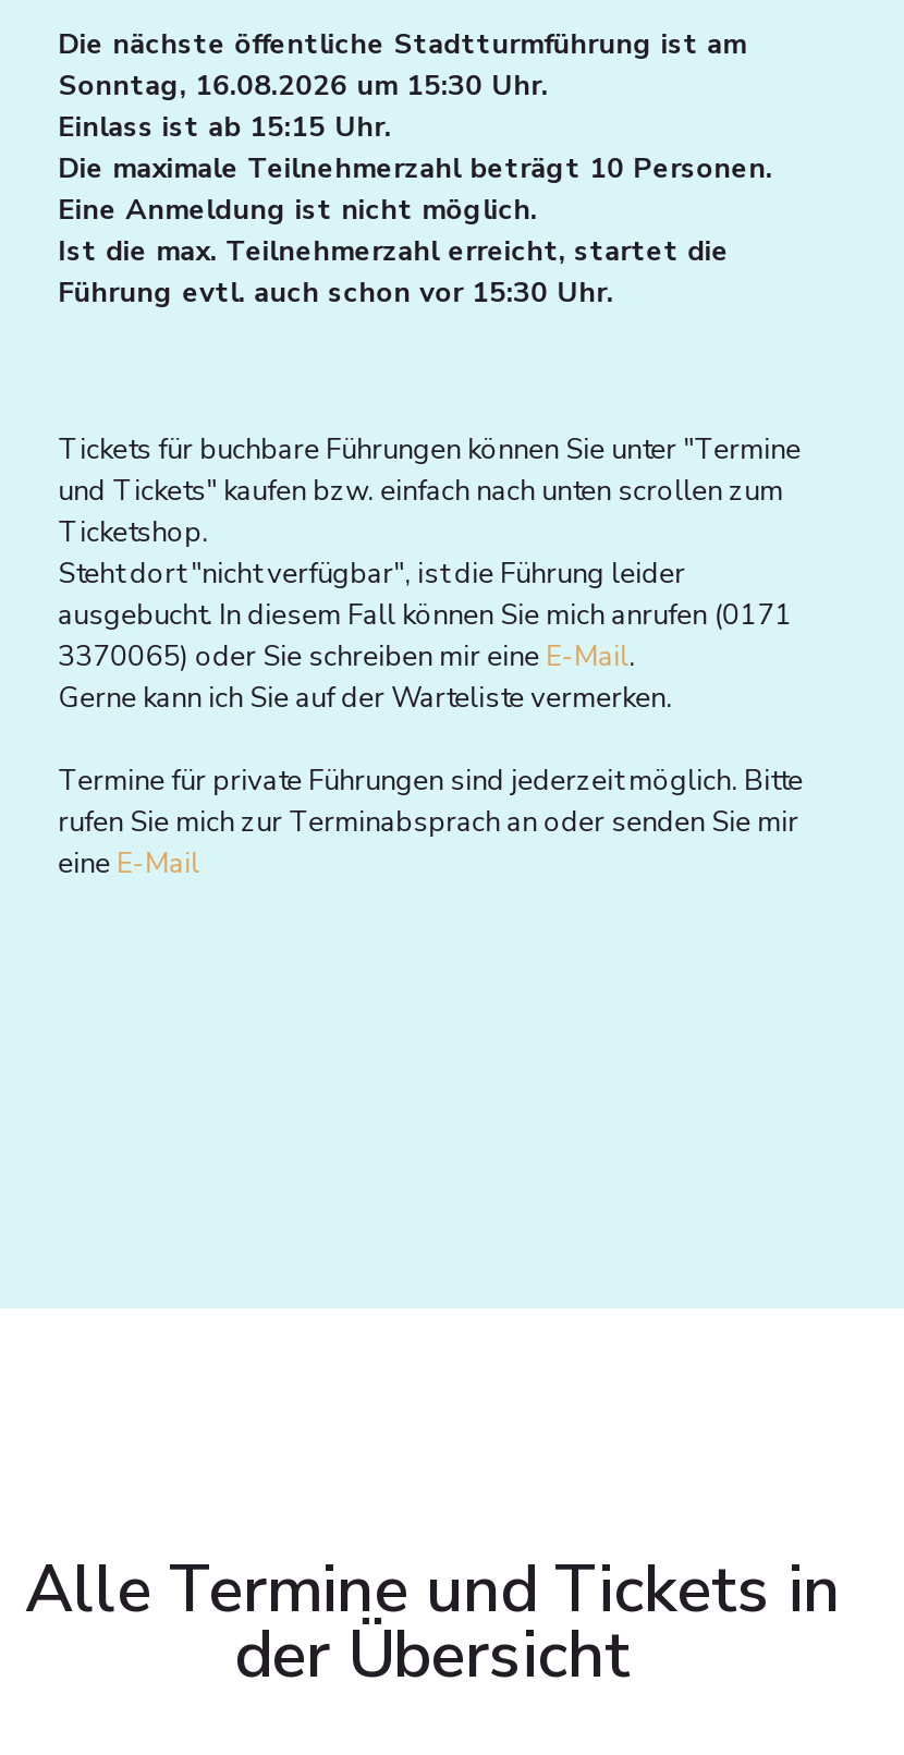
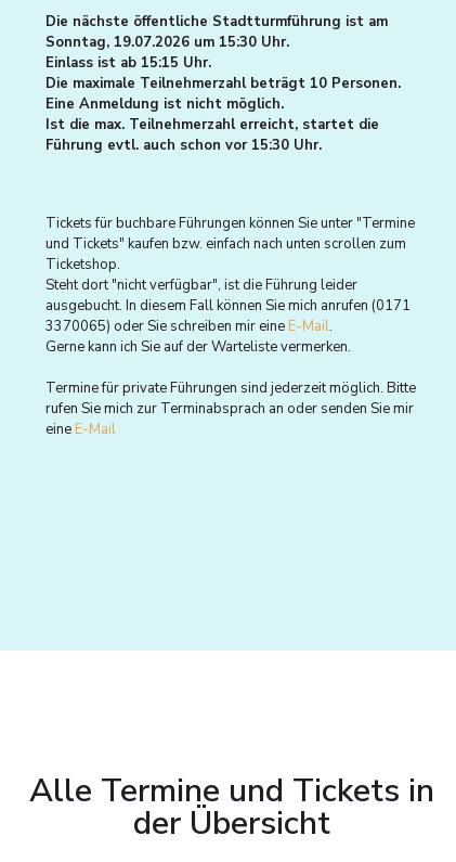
- Sonntag, 16.08.2026 um 15:30 Uhr.
+ Sonntag, 19.07.2026 um 15:30 Uhr.
